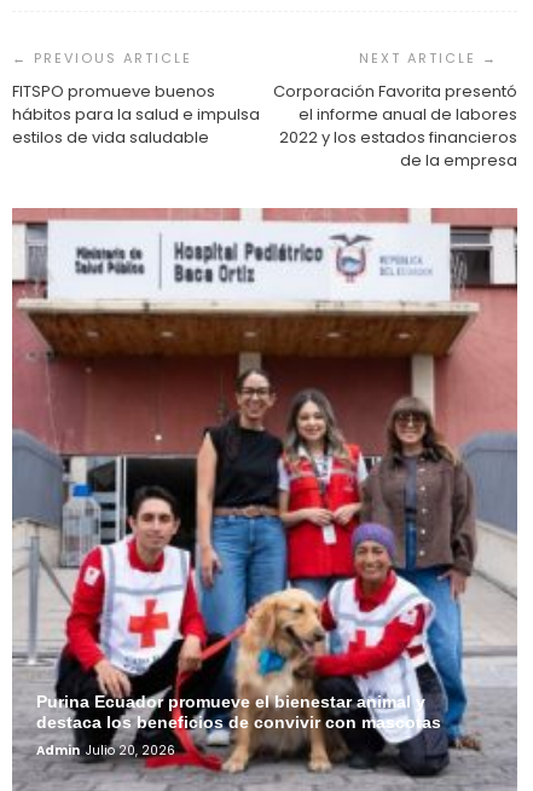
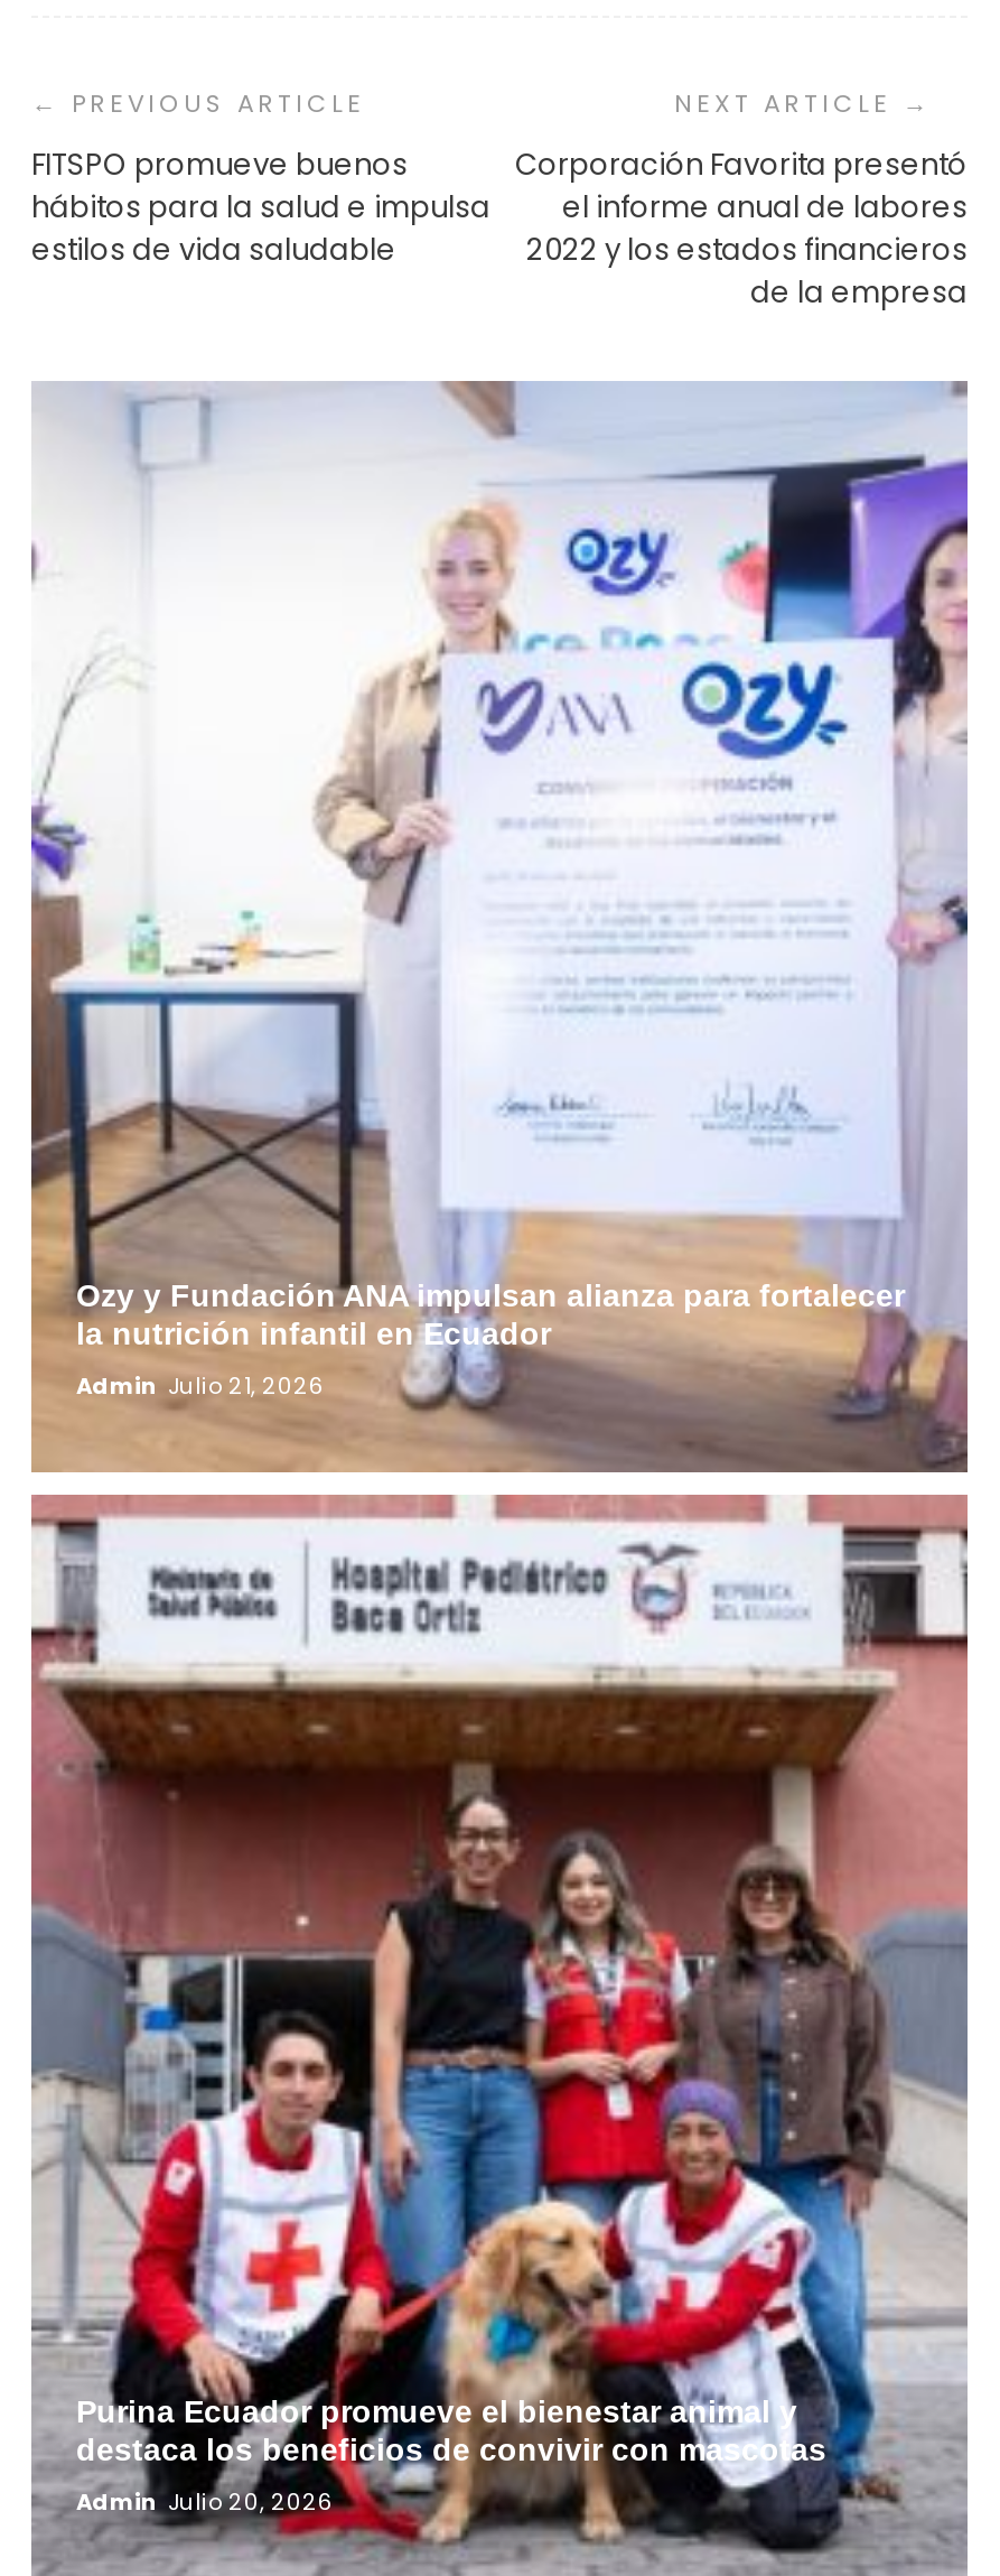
+ [image]
+ Ozy y Fundación ANA impulsan alianza para fortalecer
+ la nutrición infantil en Ecuador
+ Admin Julio 21, 2026
